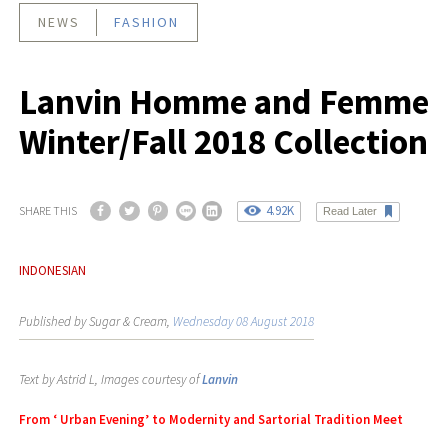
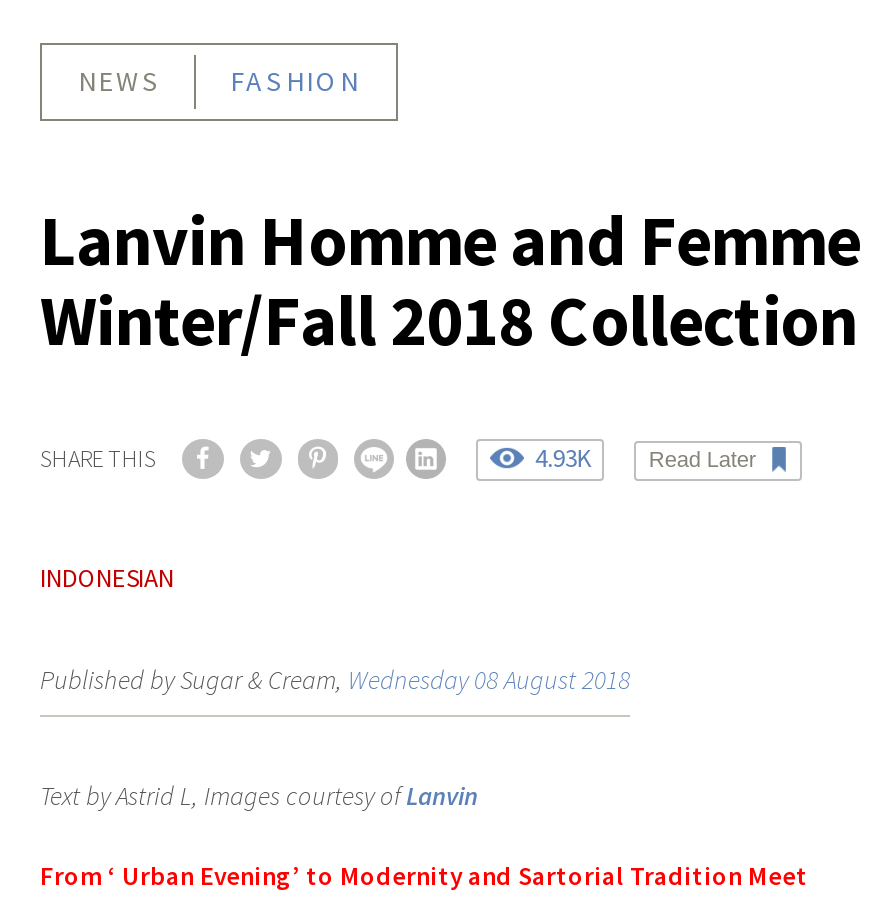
- 4.92K
+ 4.93K
